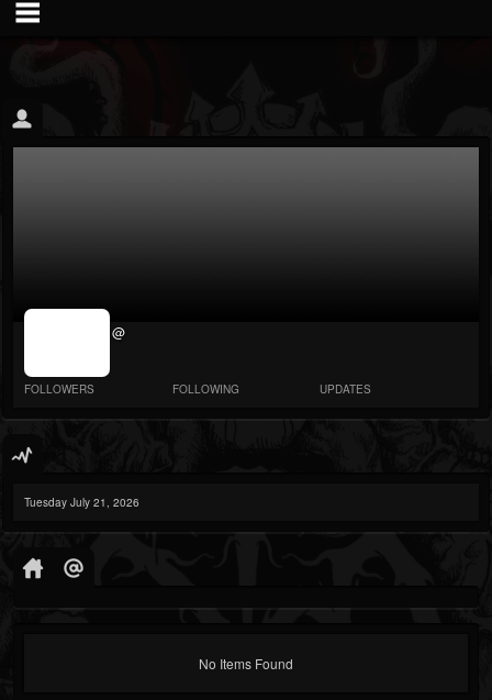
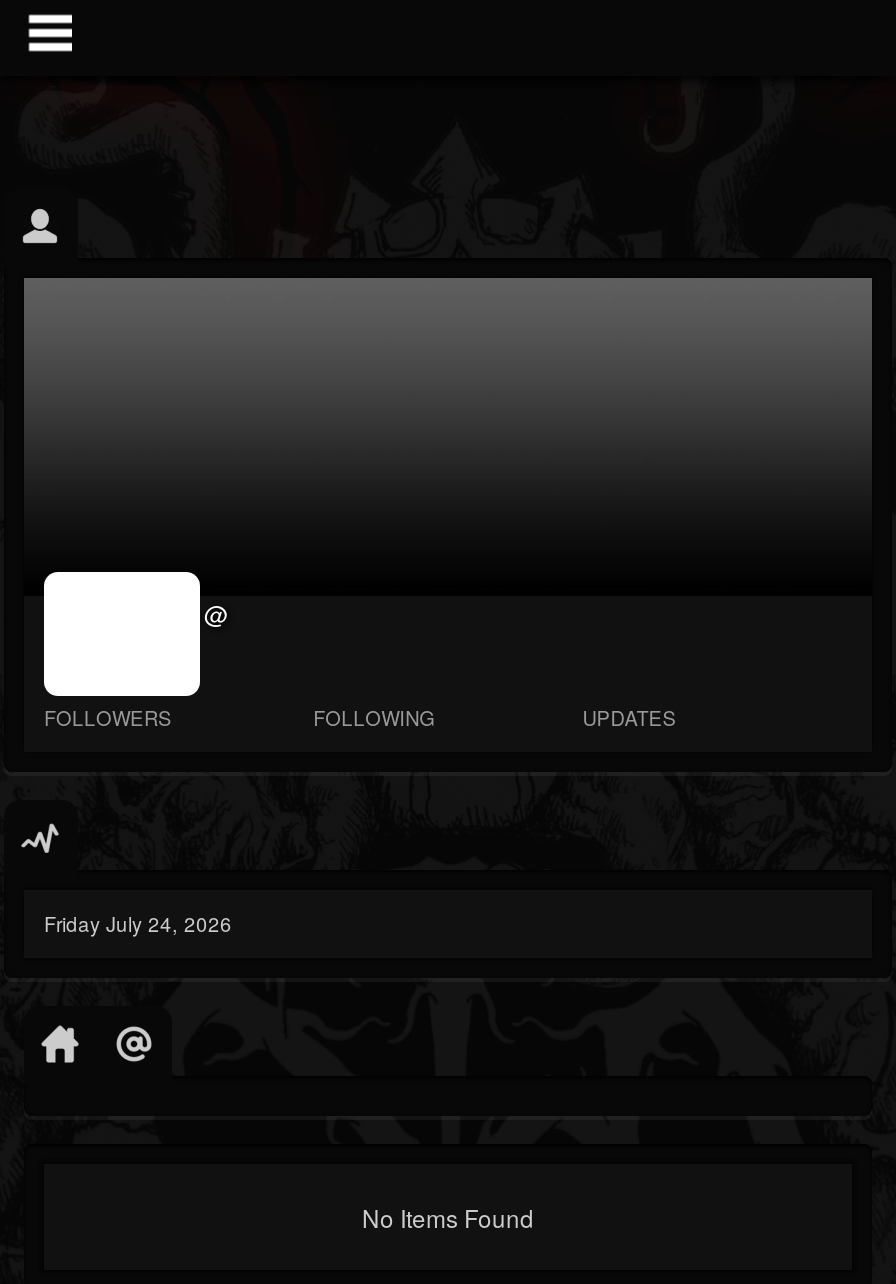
- Tuesday July 21, 2026
+ Friday July 24, 2026
